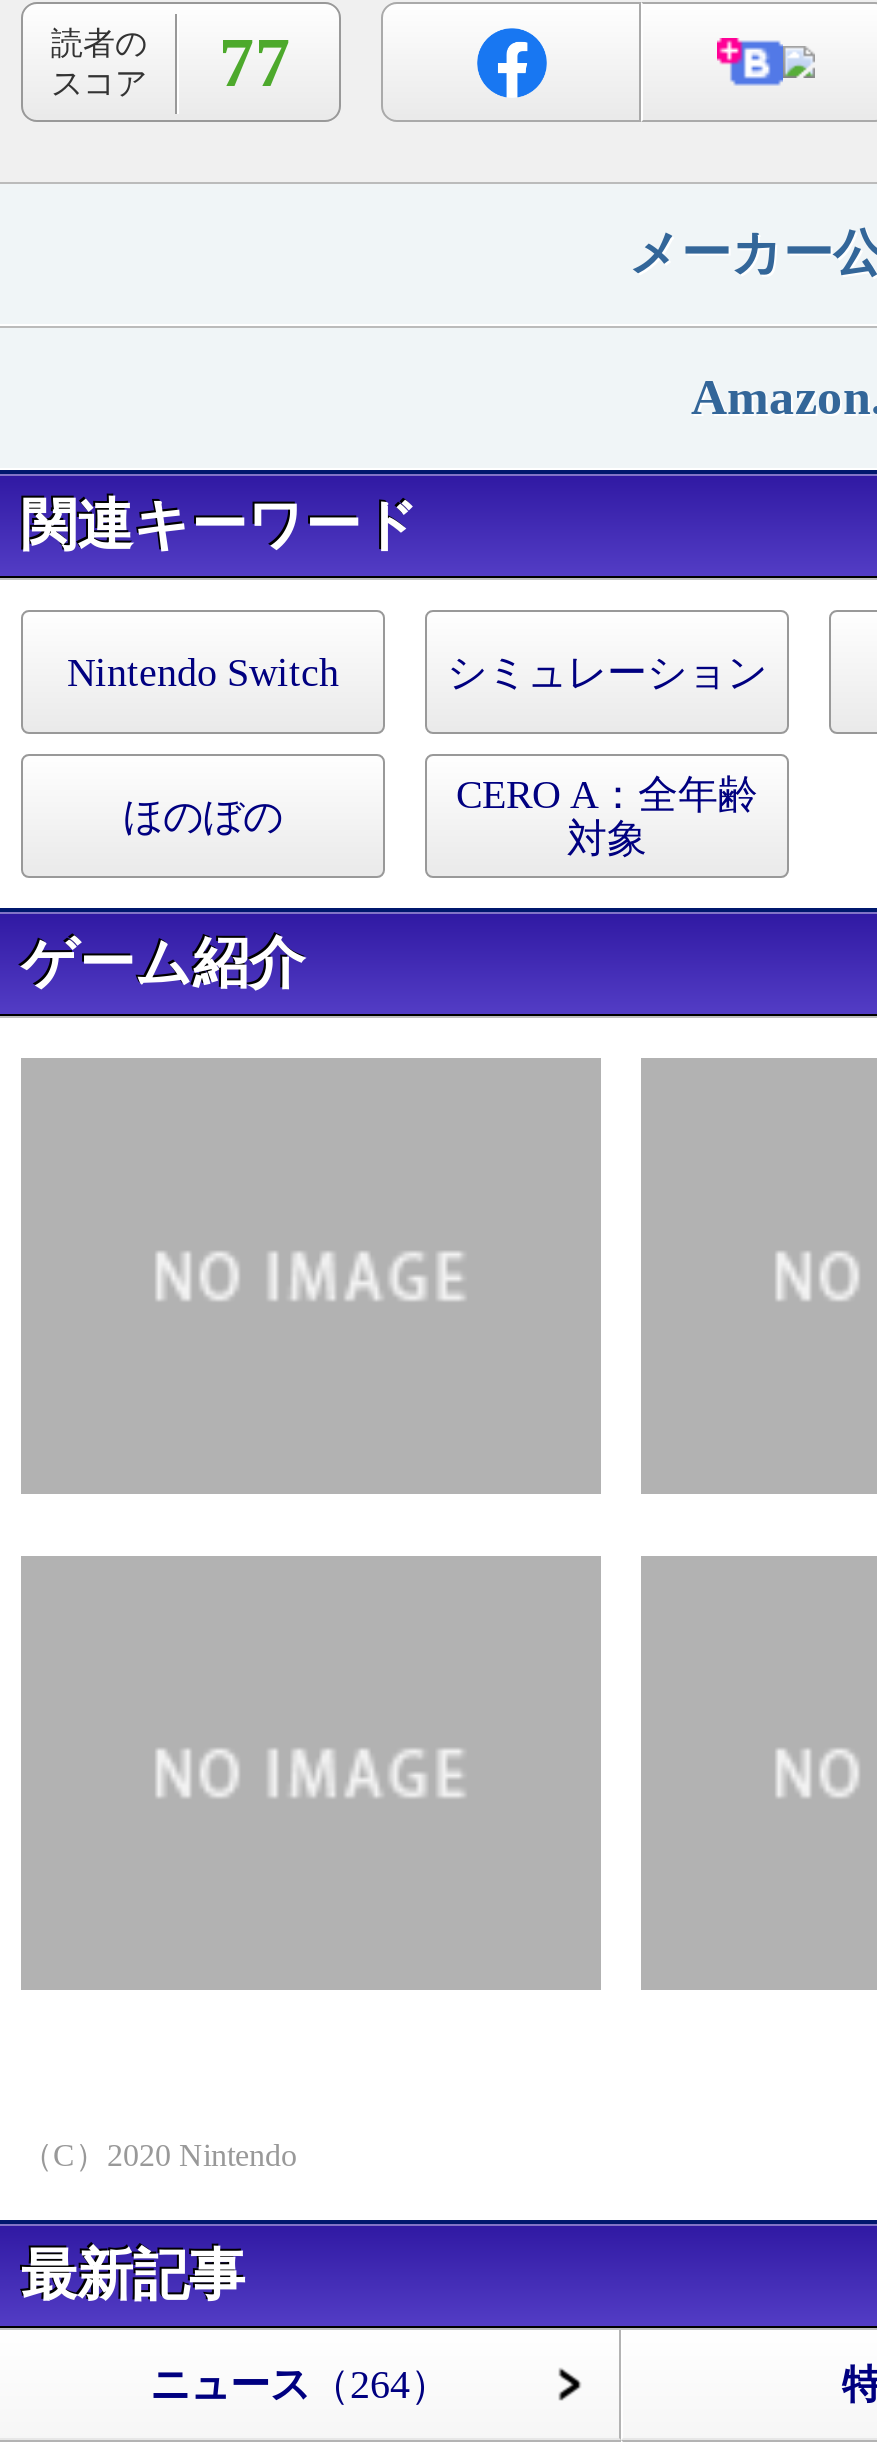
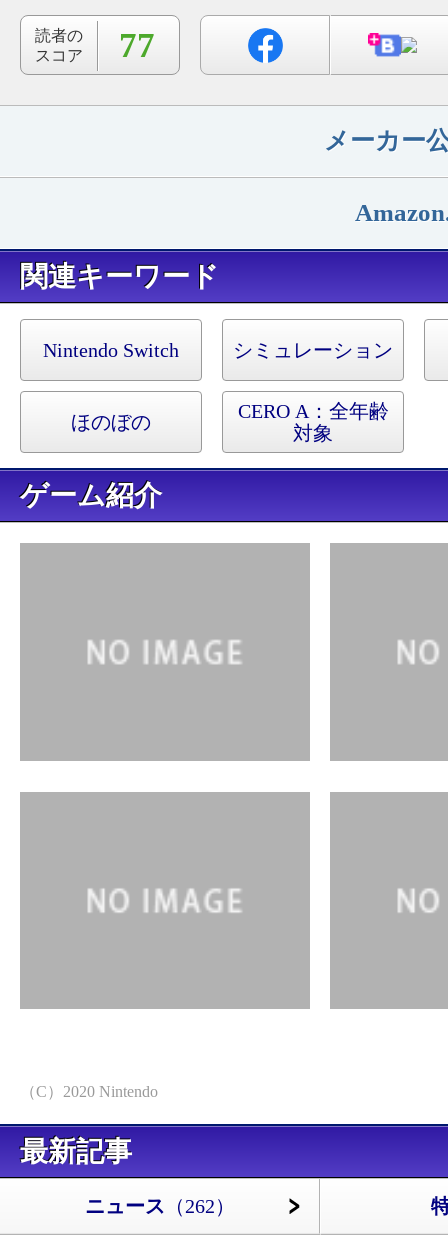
- ニュース（264）
+ ニュース（262）
